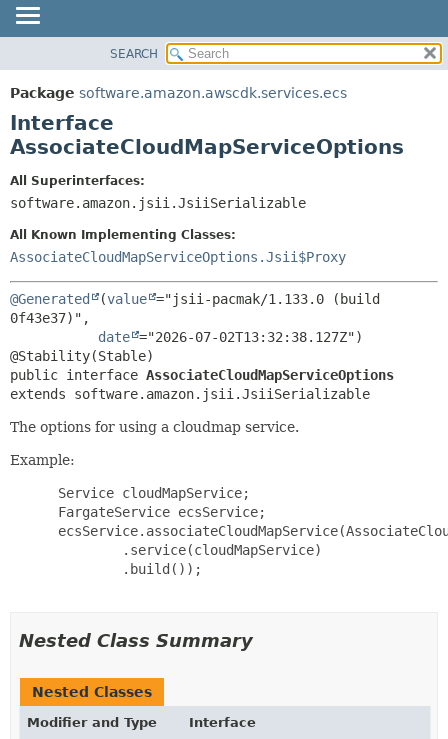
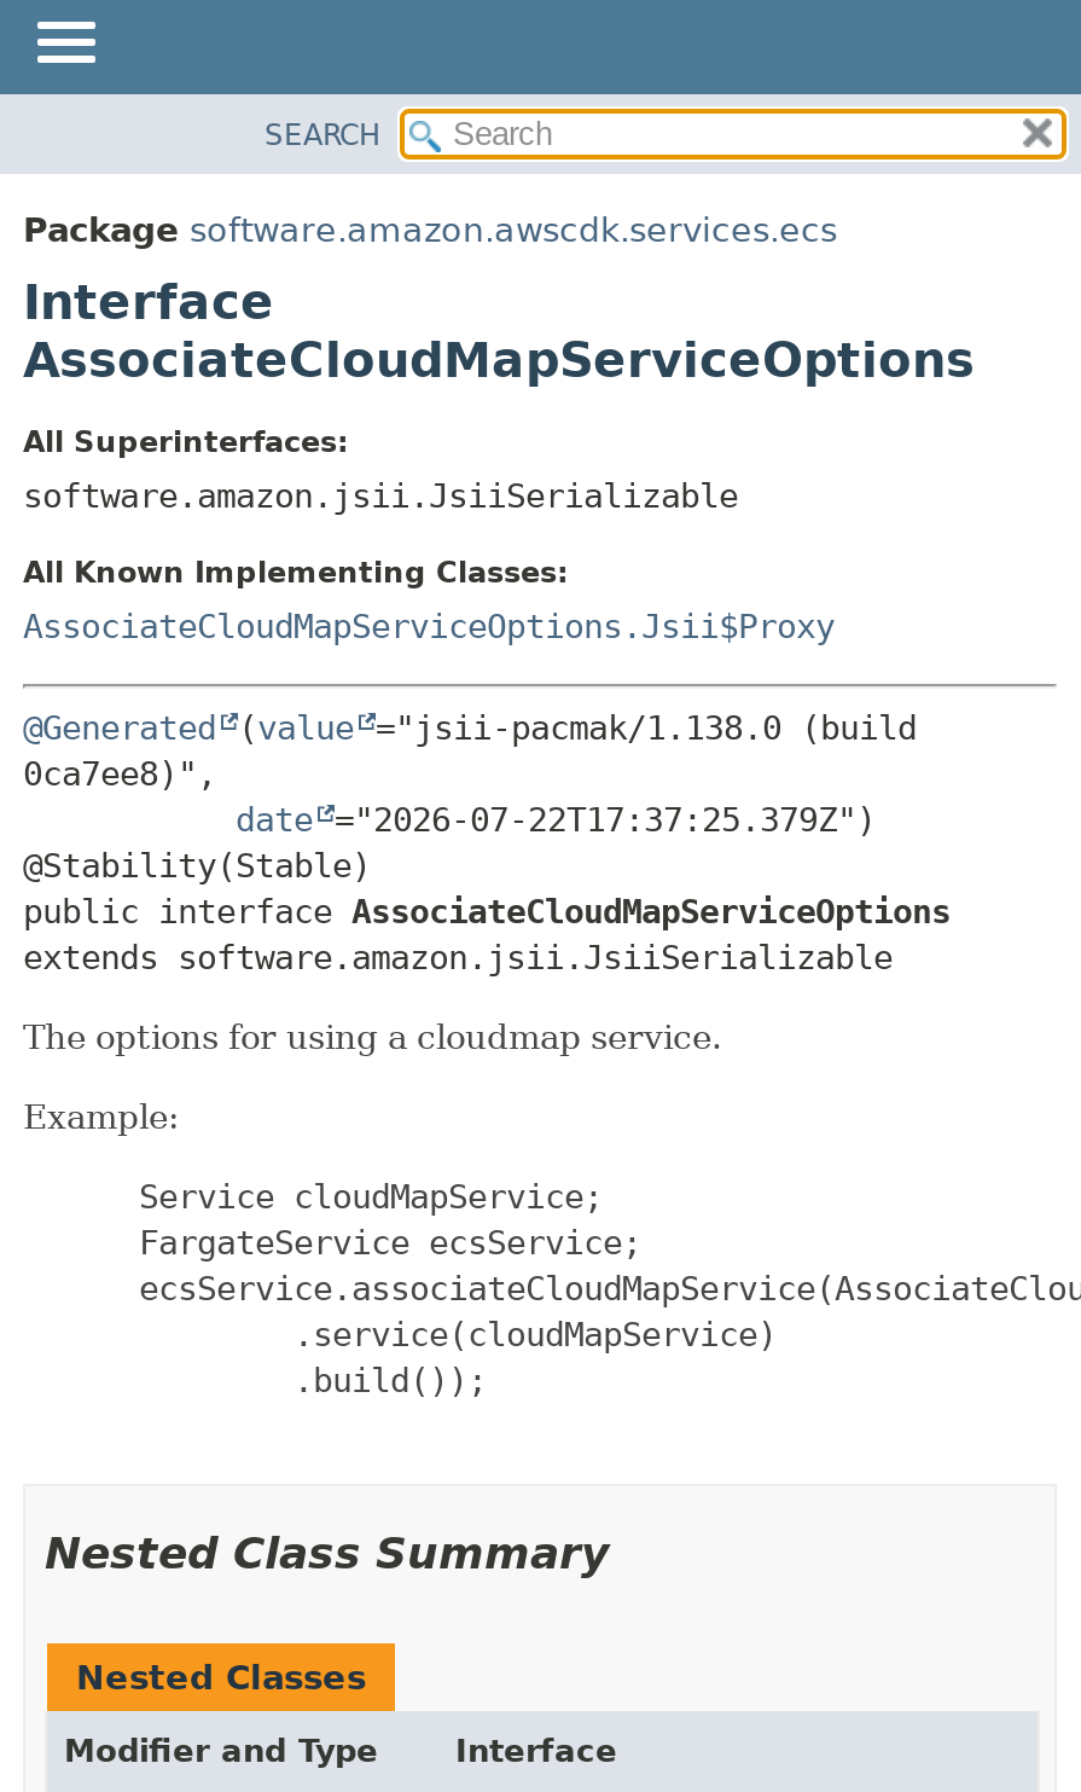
- @Generated (value ="jsii-pacmak/1.133.0 (build
- 0f43e37)",
- date ="2026-07-02T13:32:38.127Z")
+ @Generated (value ="jsii-pacmak/1.138.0 (build
+ 0ca7ee8)",
+ date ="2026-07-22T17:37:25.379Z")
